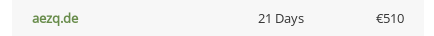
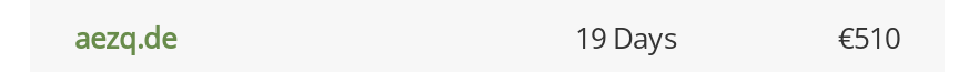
- 21 Days
+ 19 Days
